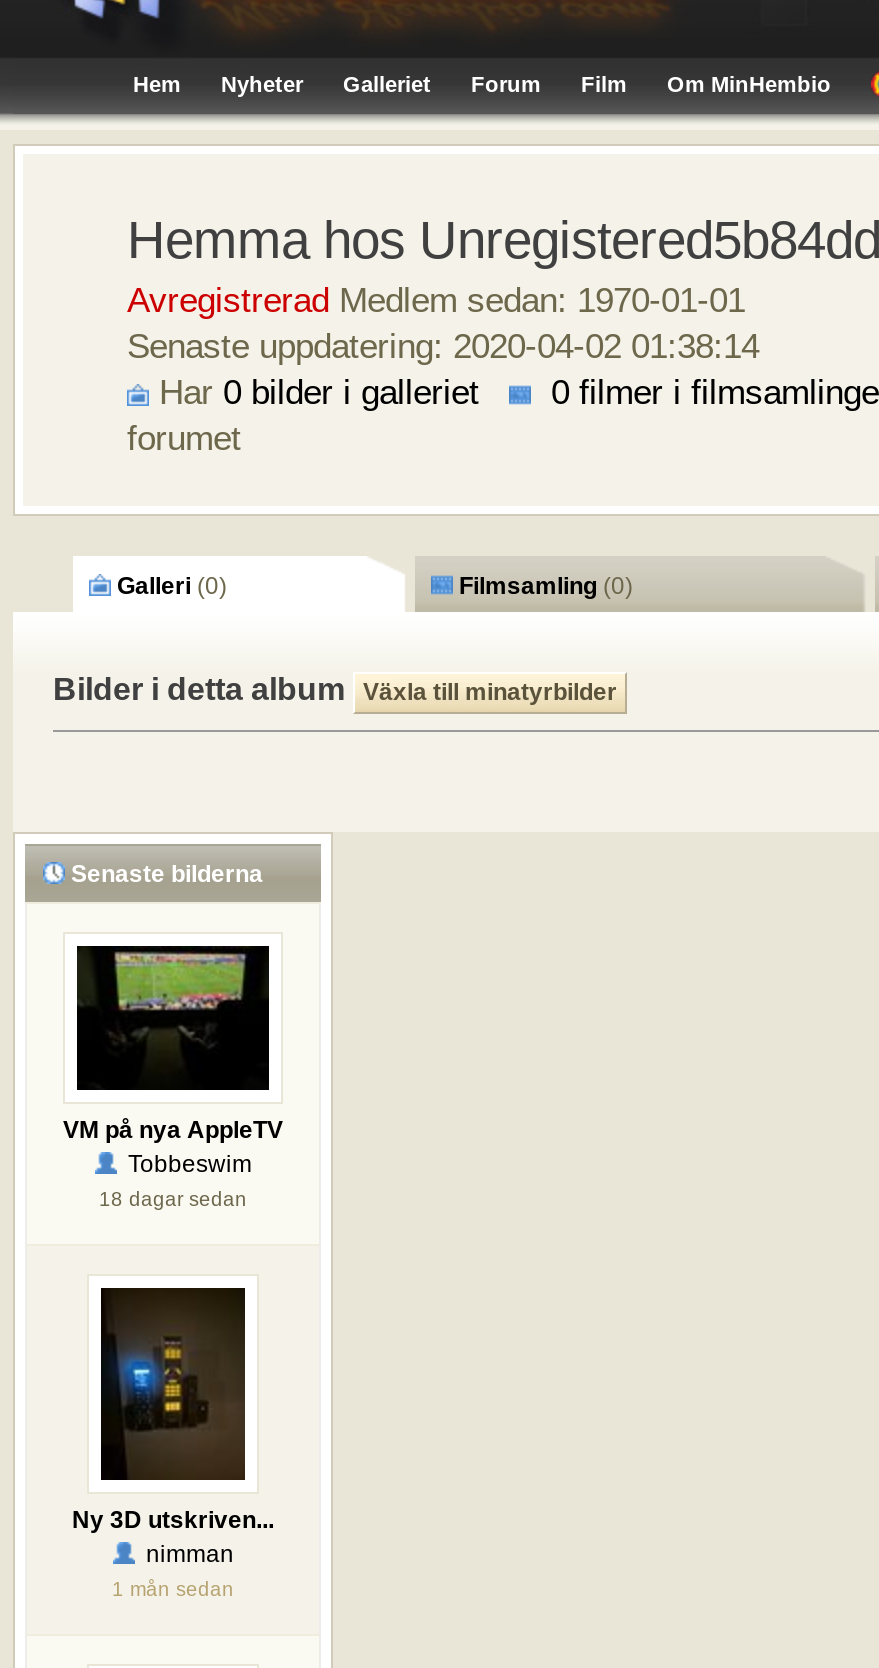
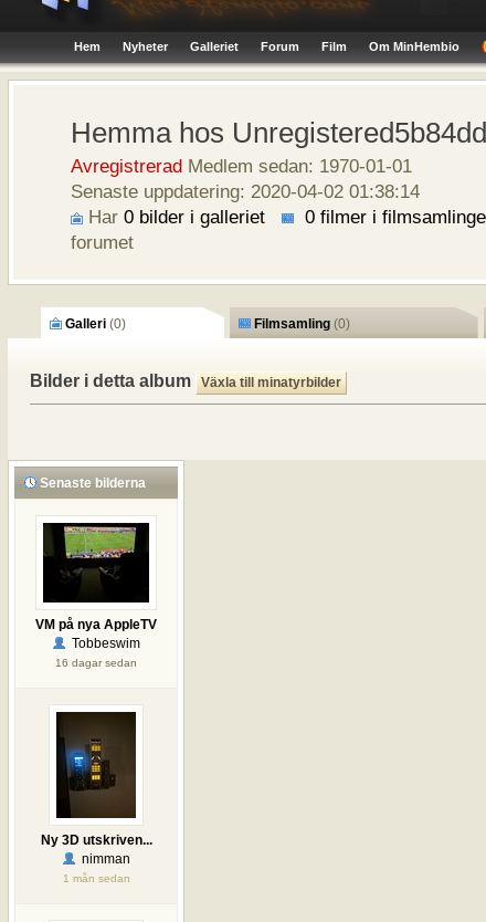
- 18 dagar sedan
+ 16 dagar sedan
